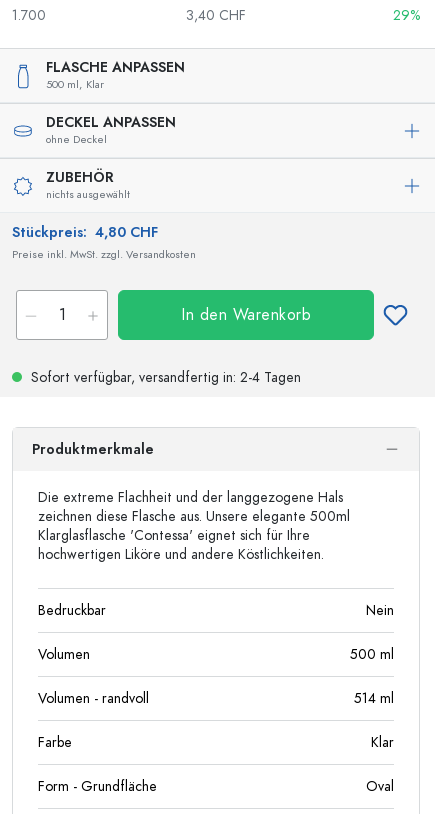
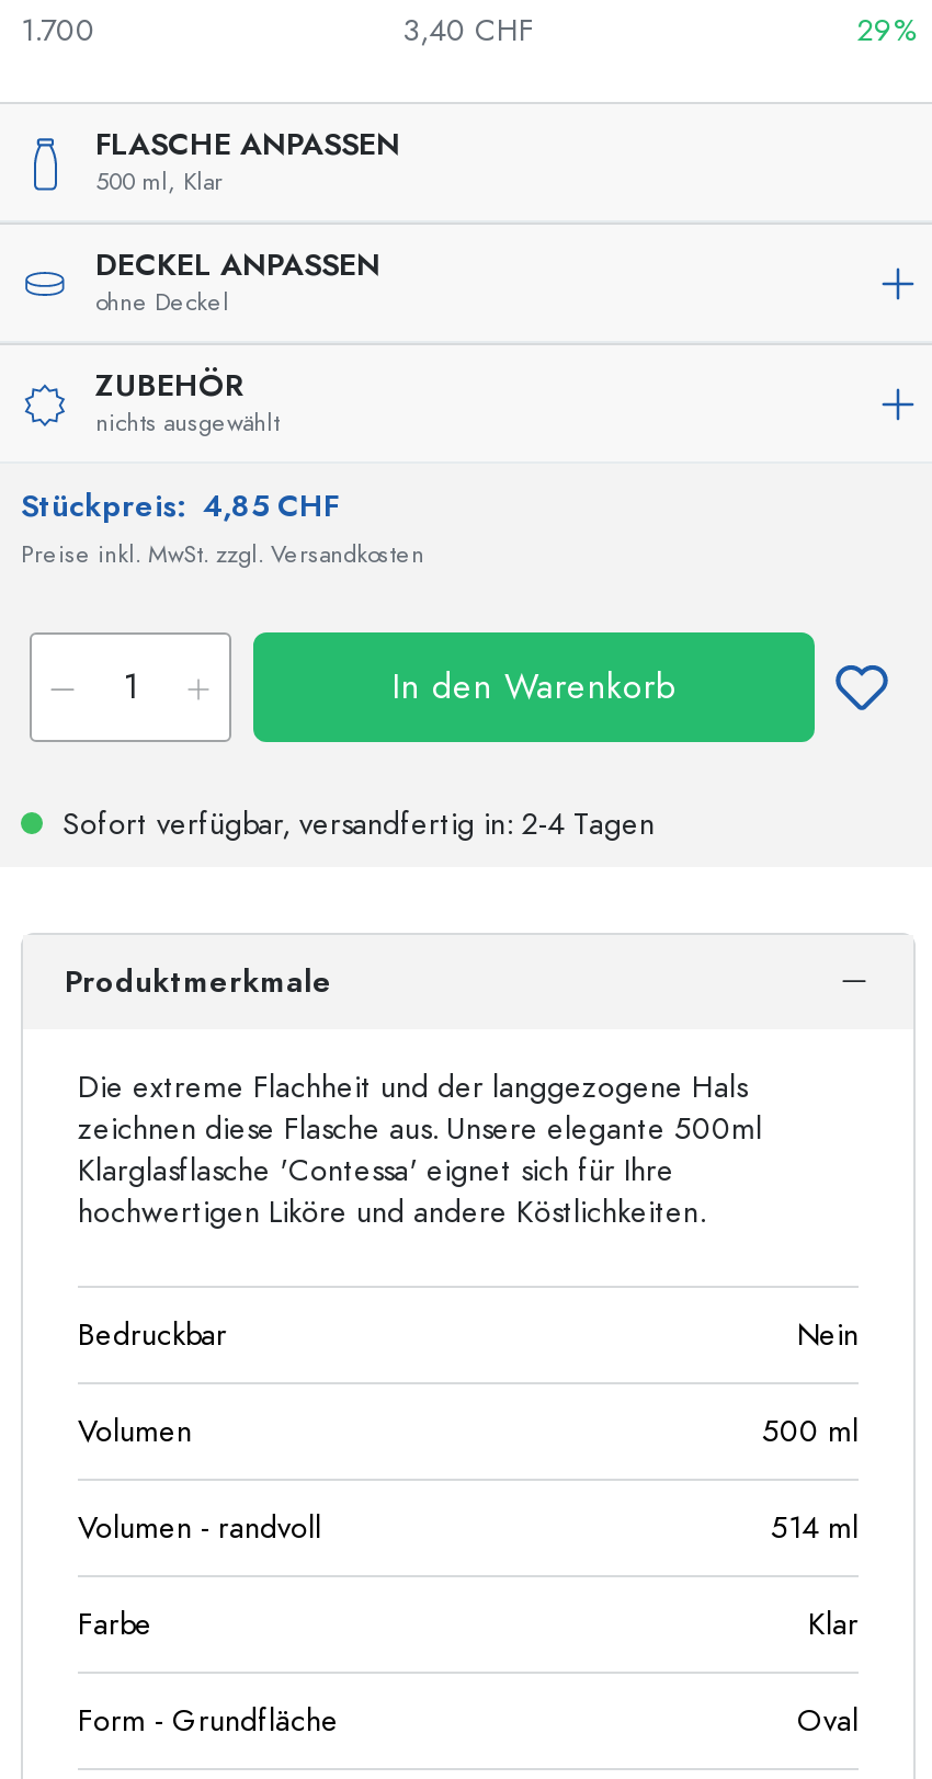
- Stückpreis: 4,80 CHF
+ Stückpreis: 4,85 CHF
